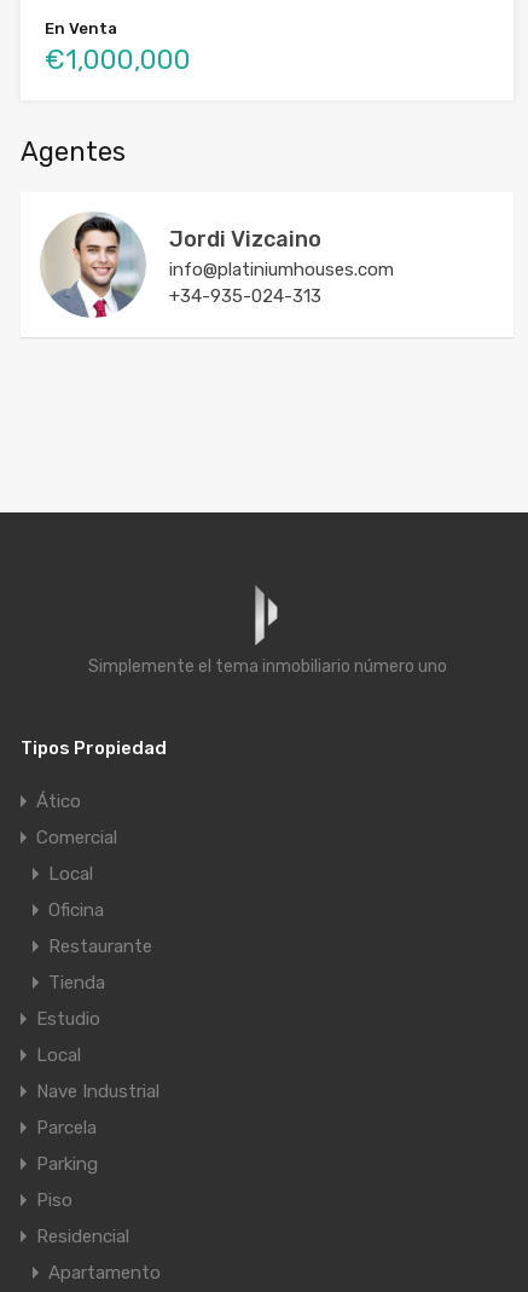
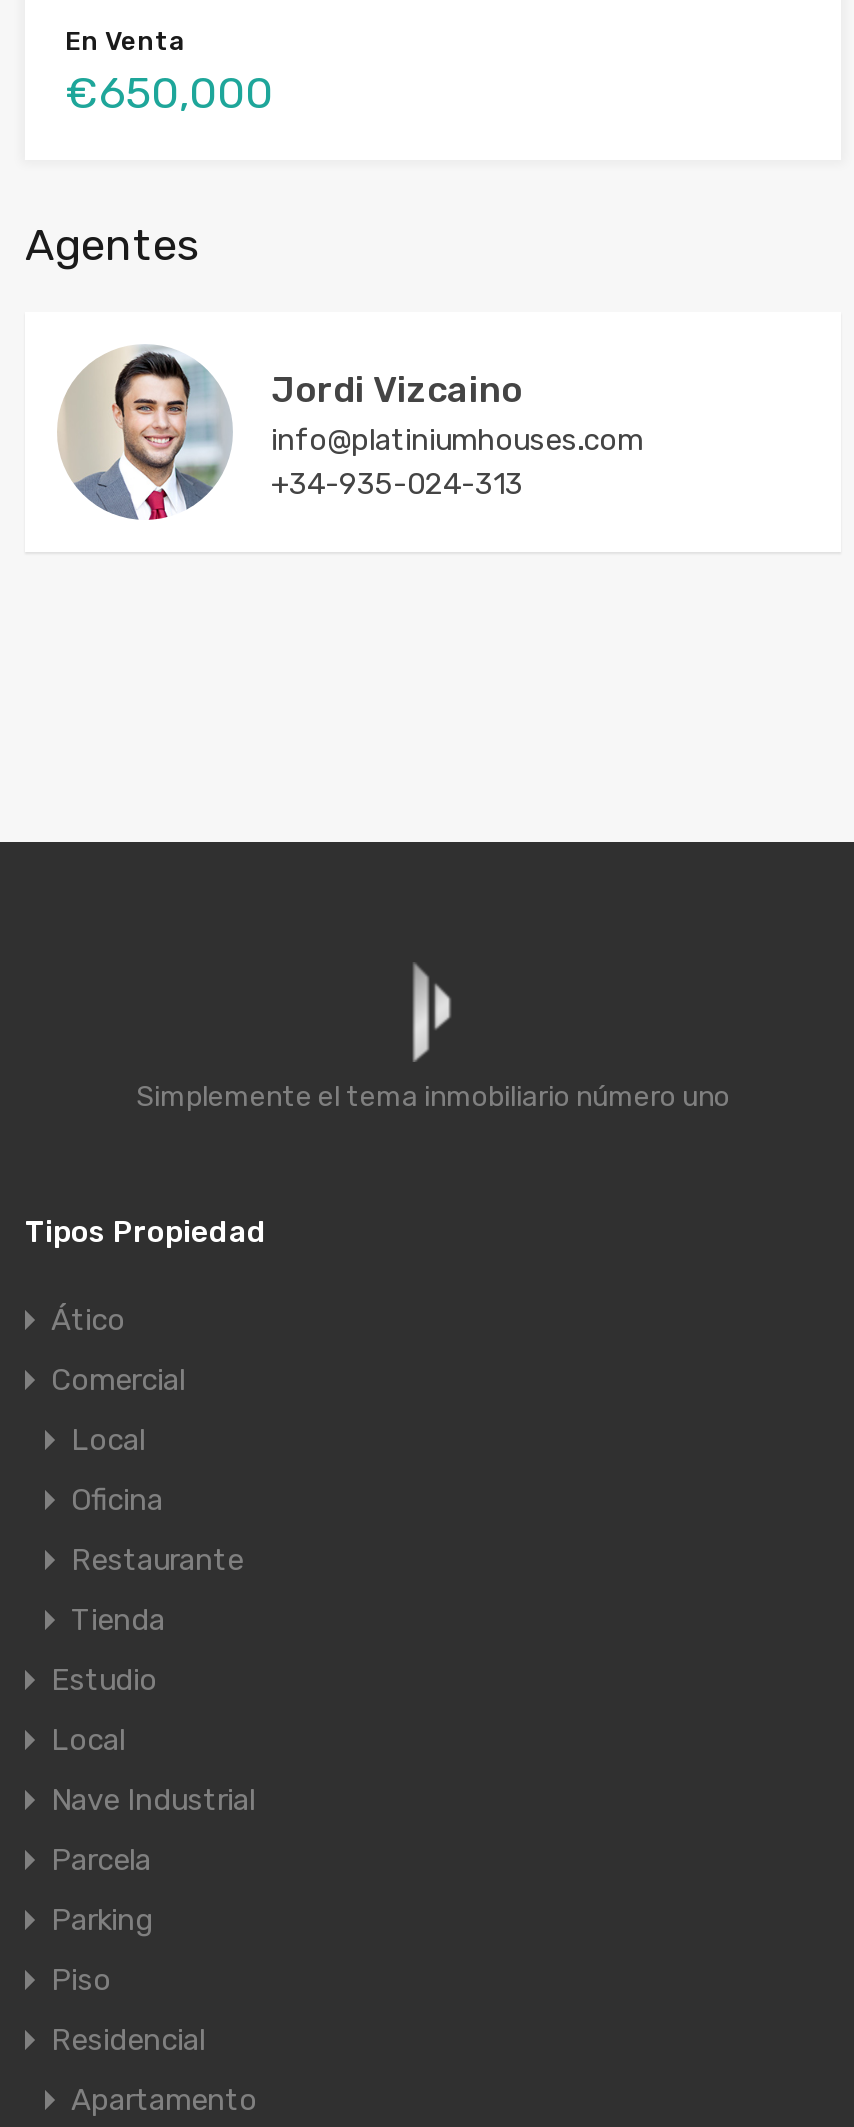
- €1,000,000
+ €650,000
